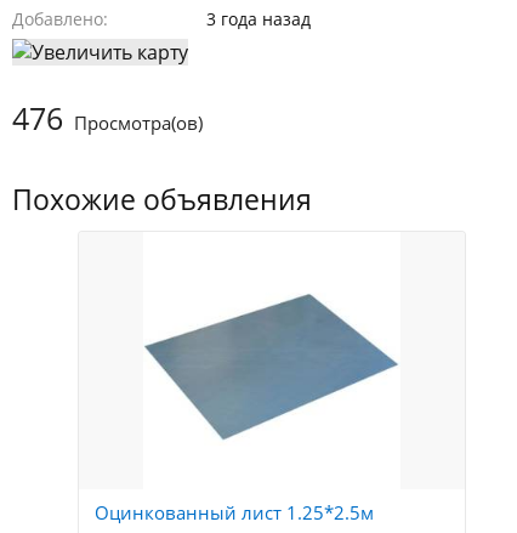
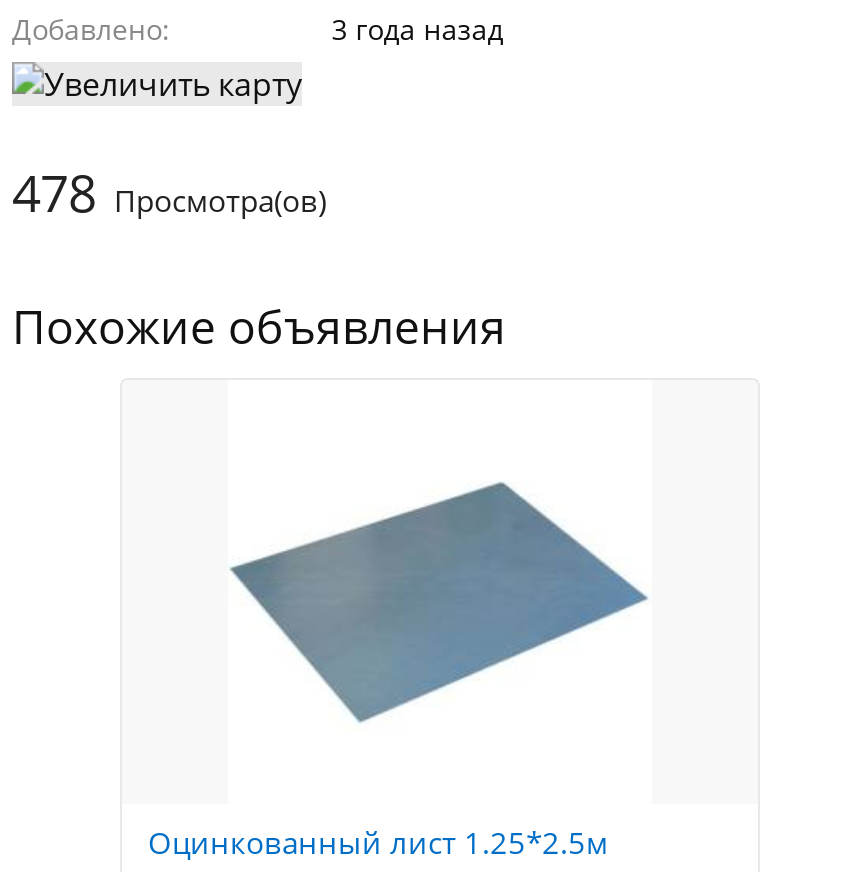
- 476 Просмотра(ов)
+ 478 Просмотра(ов)
